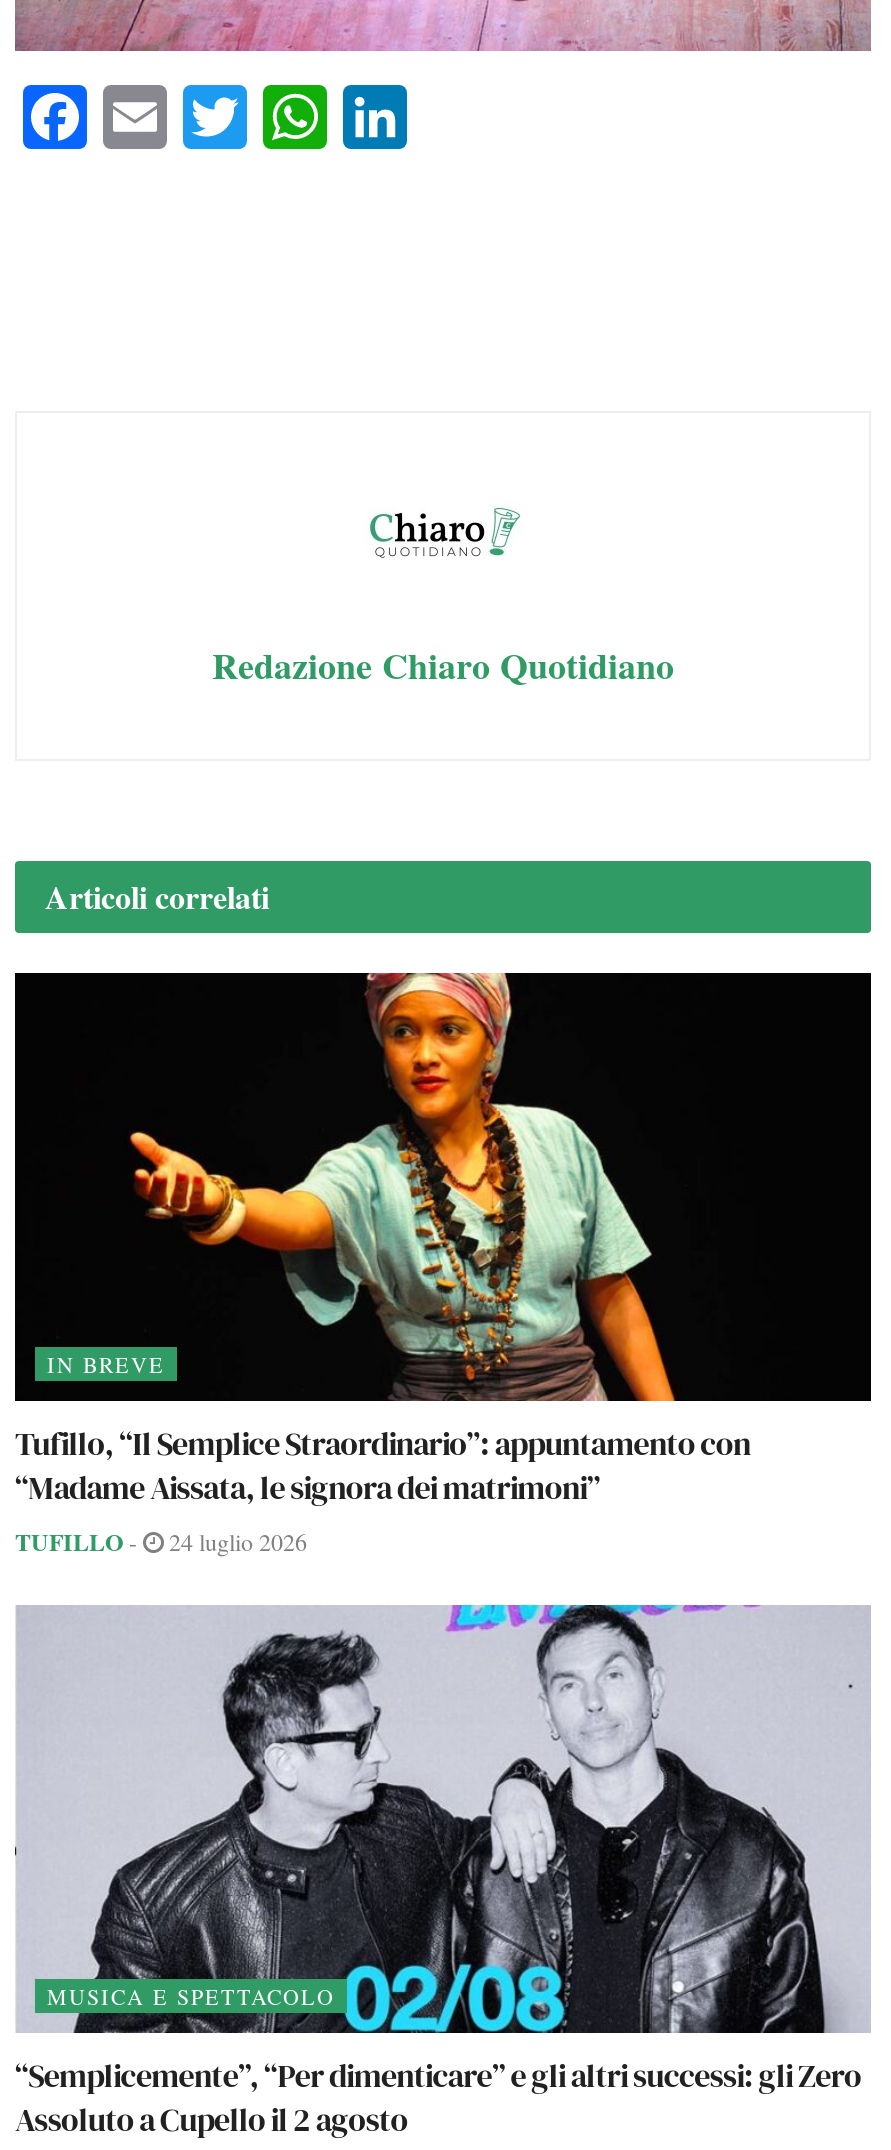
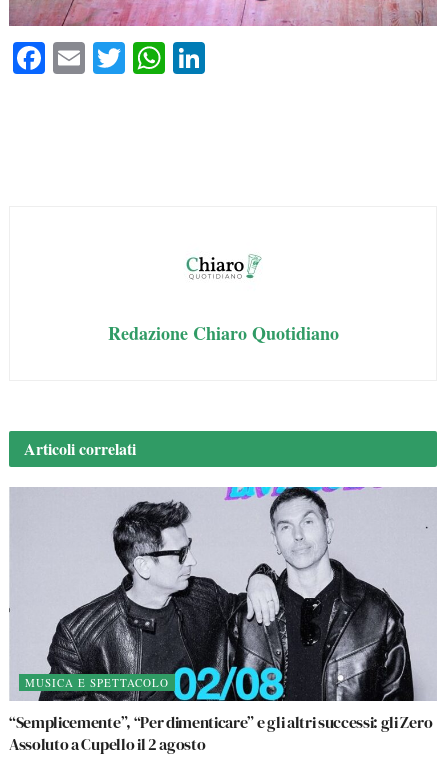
- [image]
- IN BREVE
- Tufillo, “Il Semplice Straordinario”: appuntamento con
- “Madame Aissata, le signora dei matrimoni”
- TUFILLO -
- 24 luglio 2026
